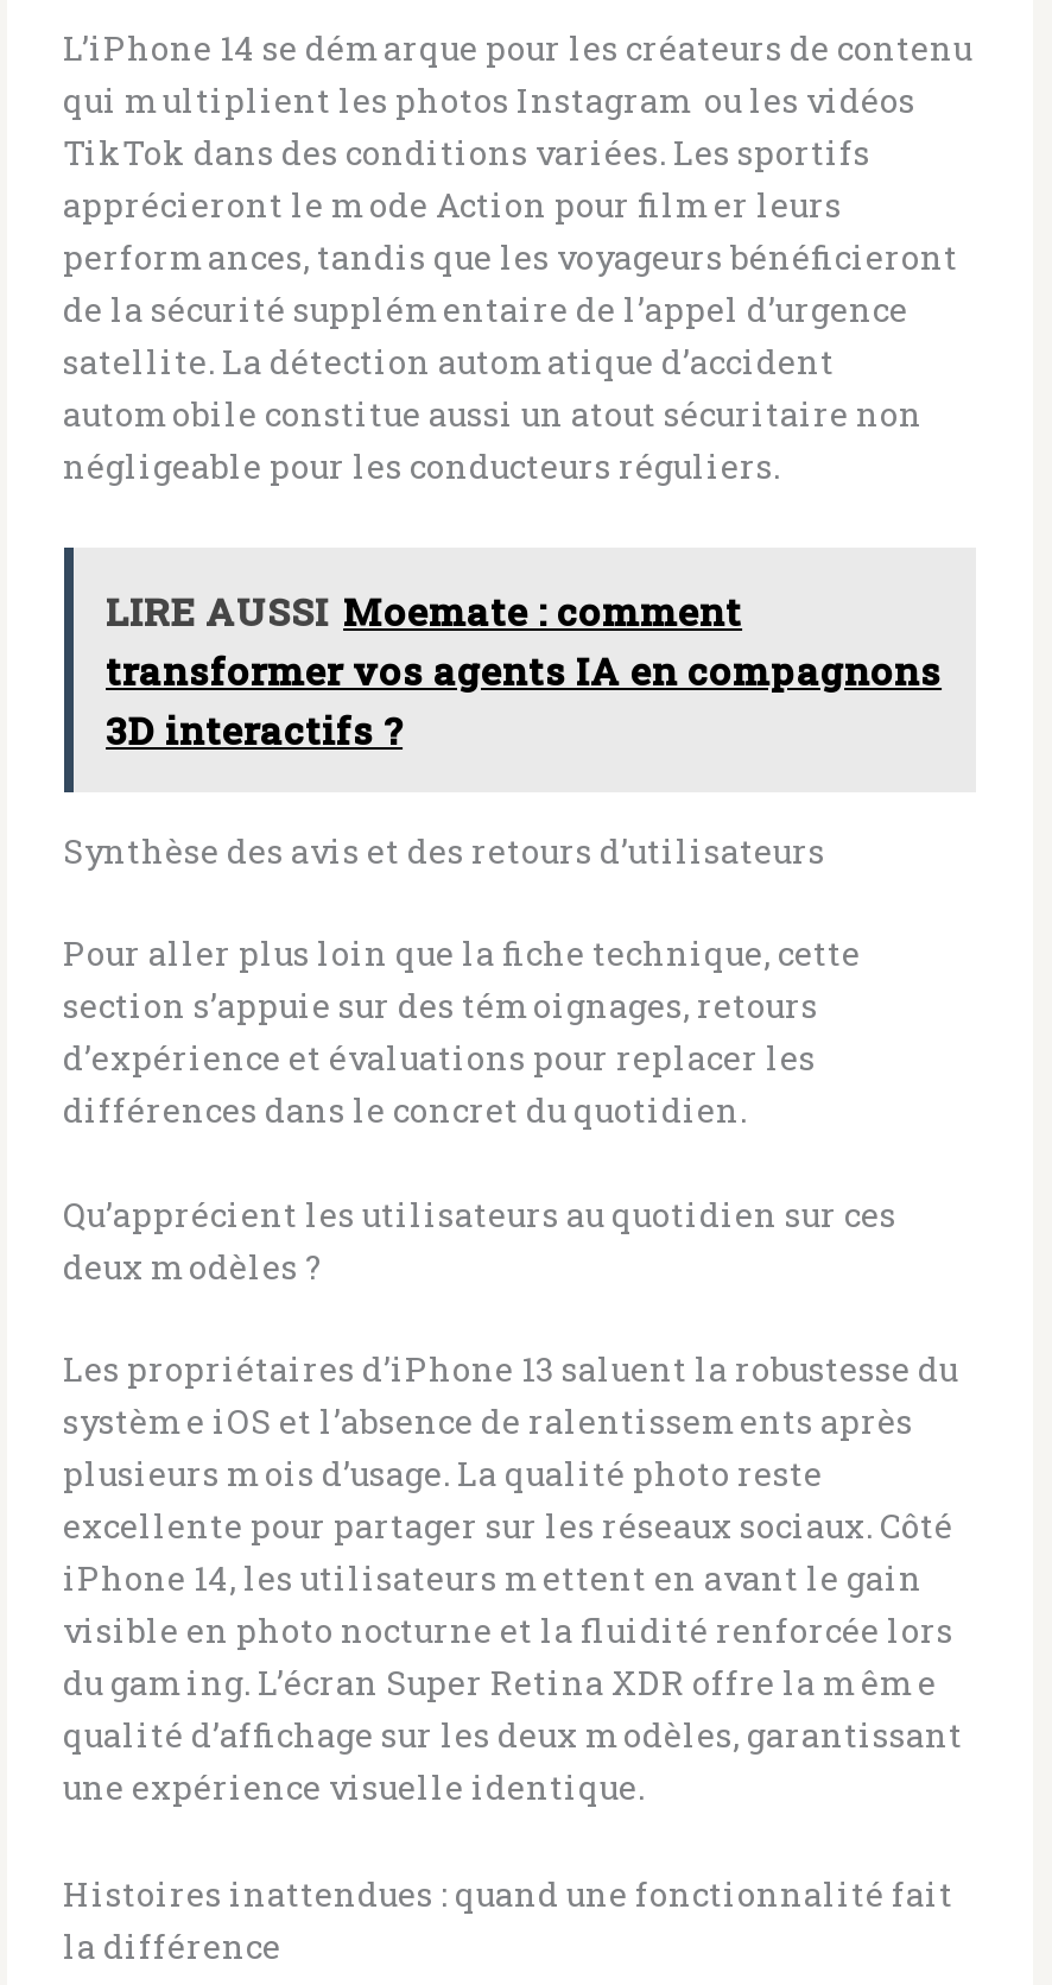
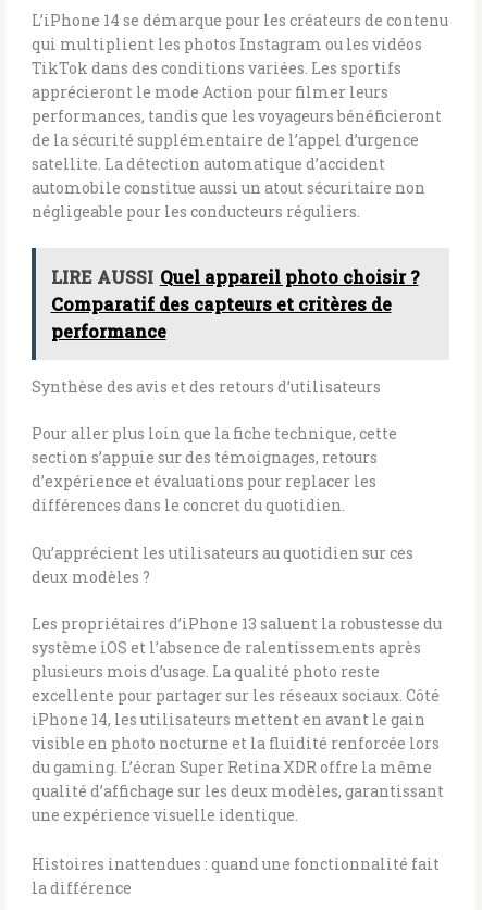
- LIRE AUSSI Moemate : comment
- transformer vos agents IA en compagnons
- 3D interactifs ?
+ LIRE AUSSI Quel appareil photo choisir ?
+ Comparatif des capteurs et critères de
+ performance
